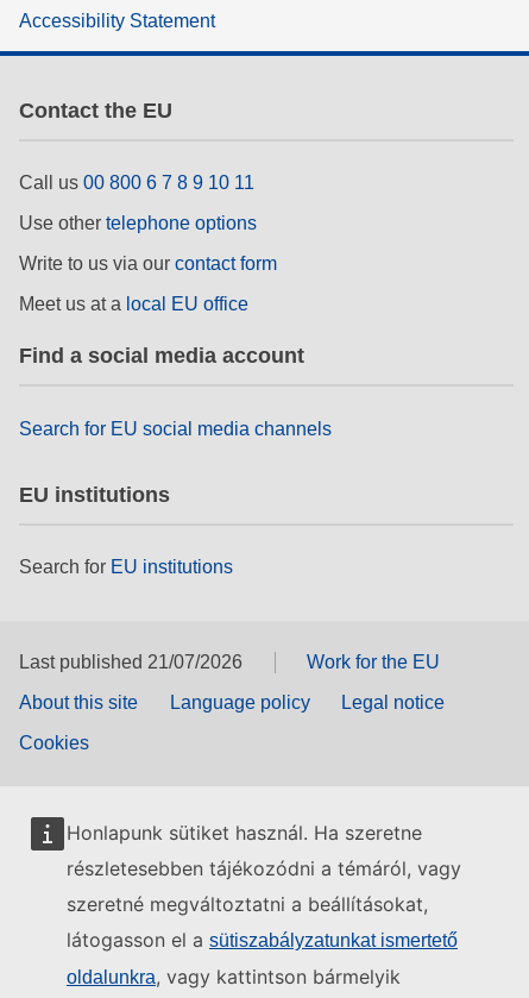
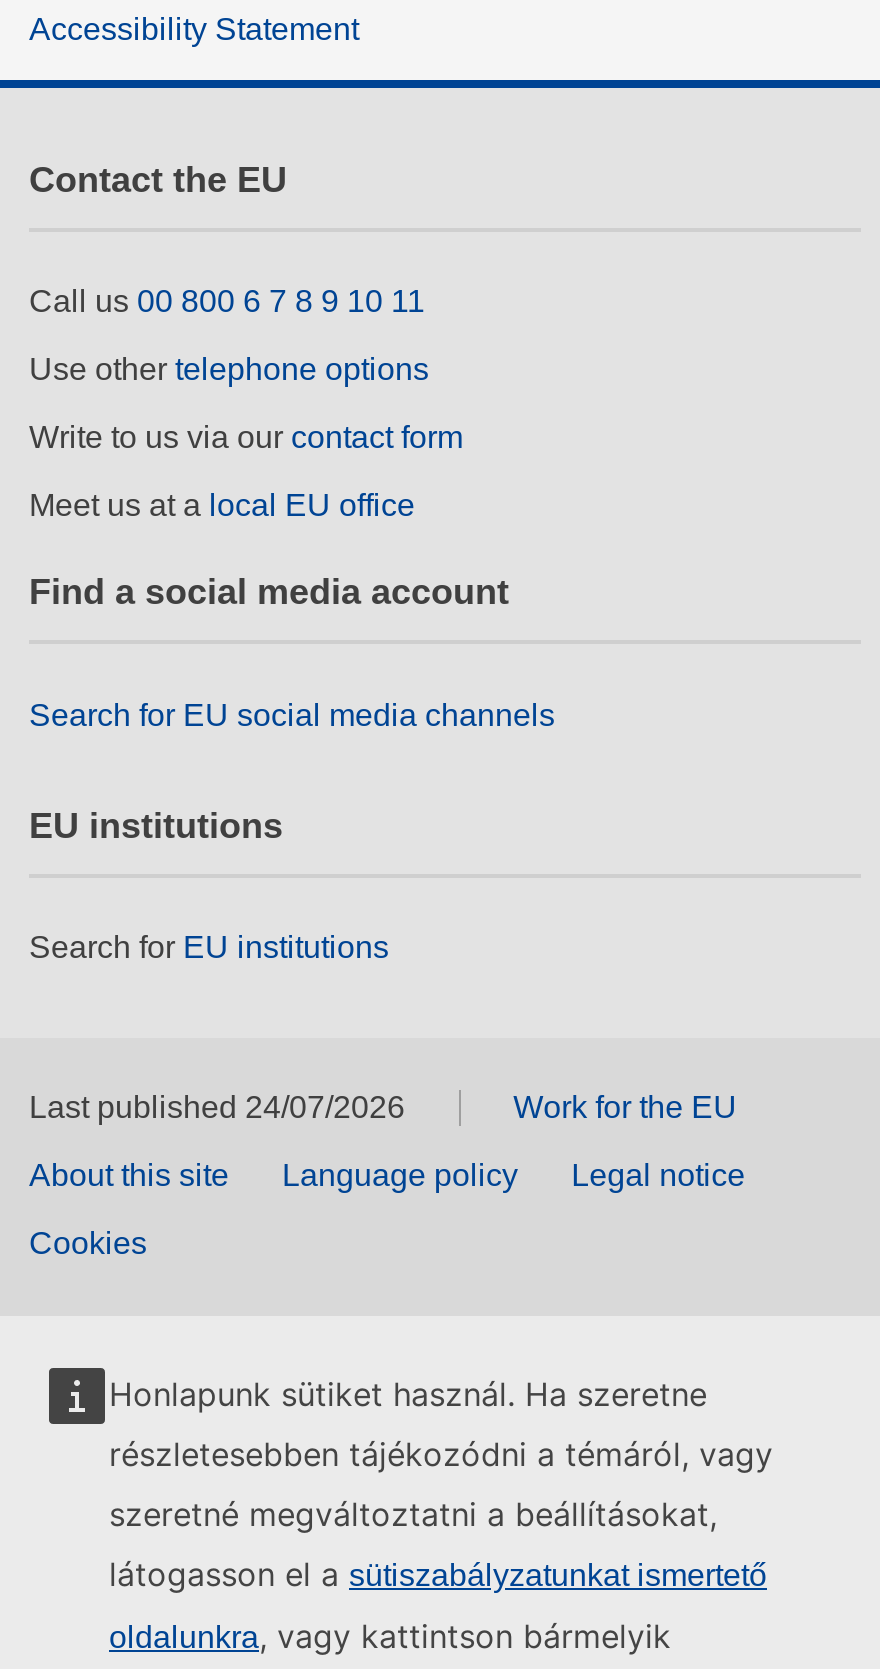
- Last published 21/07/2026
+ Last published 24/07/2026
